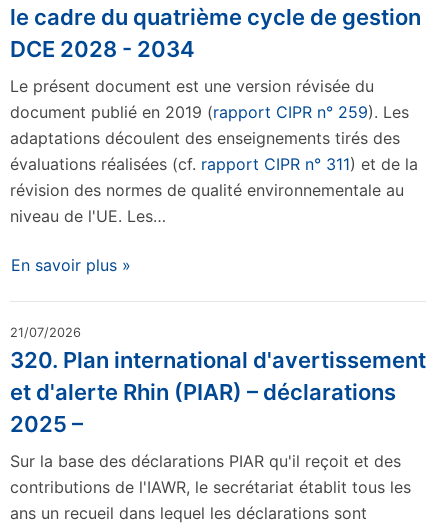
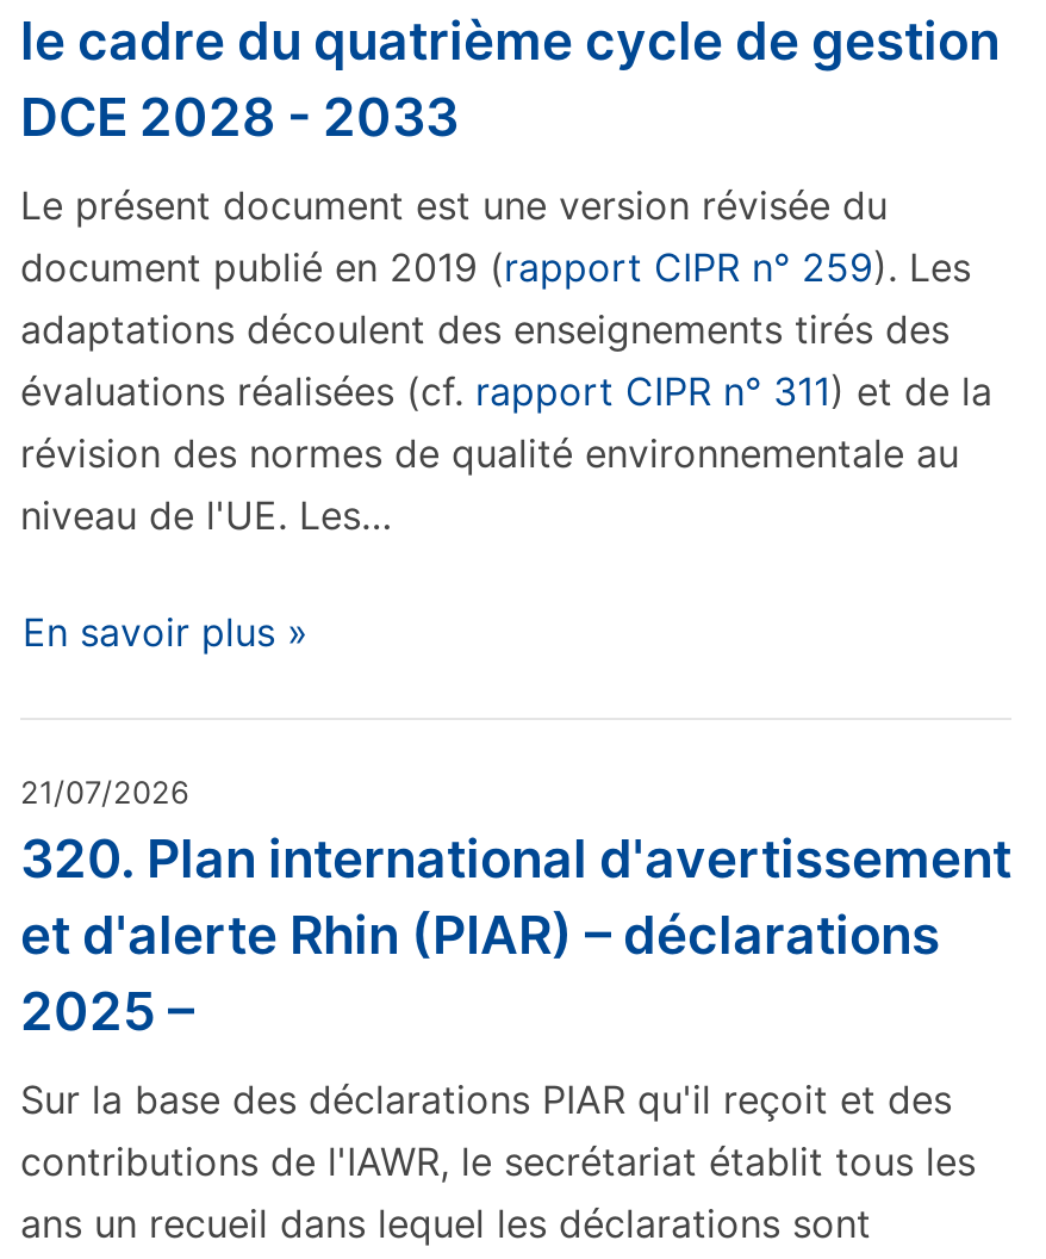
- DCE 2028 - 2034
+ DCE 2028 - 2033
